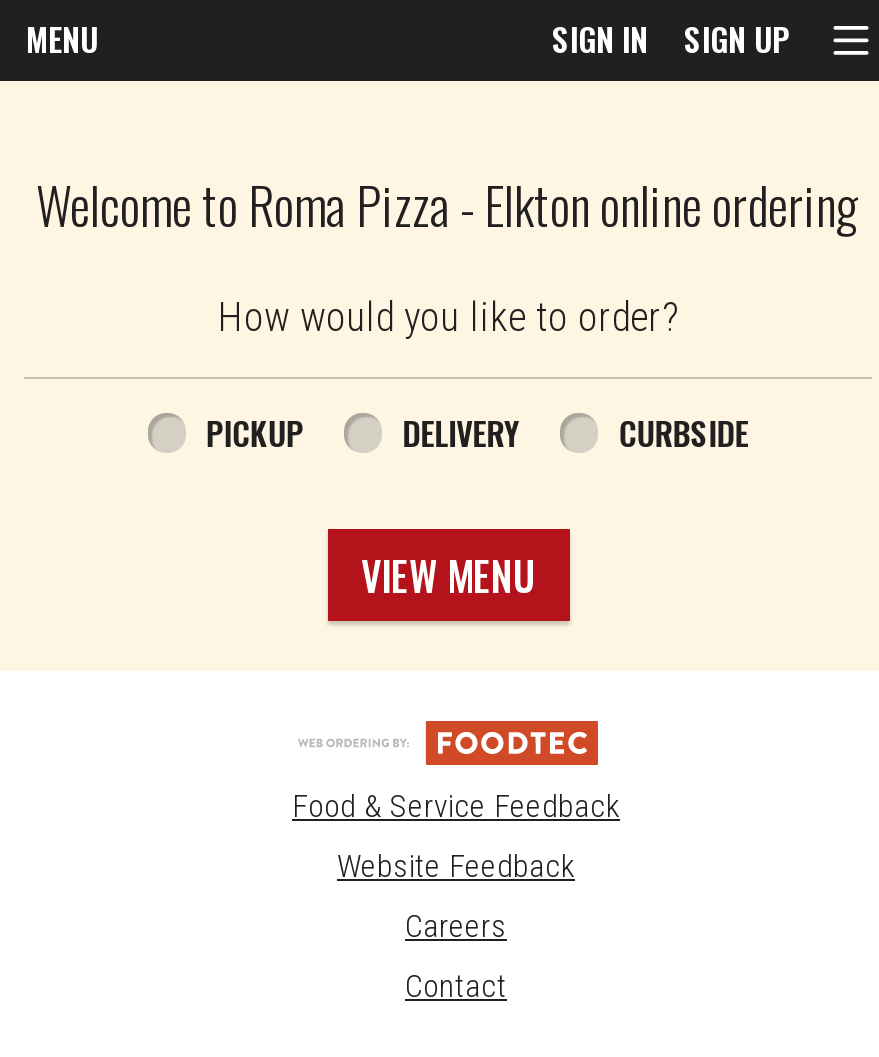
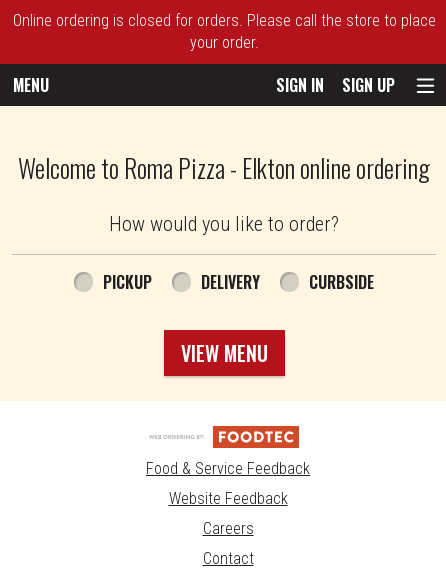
+ Online ordering is closed for orders. Please call the store to place
+ your order.
